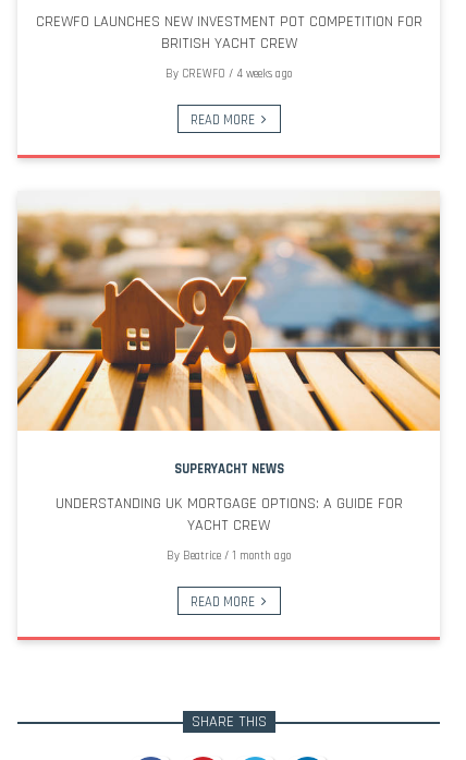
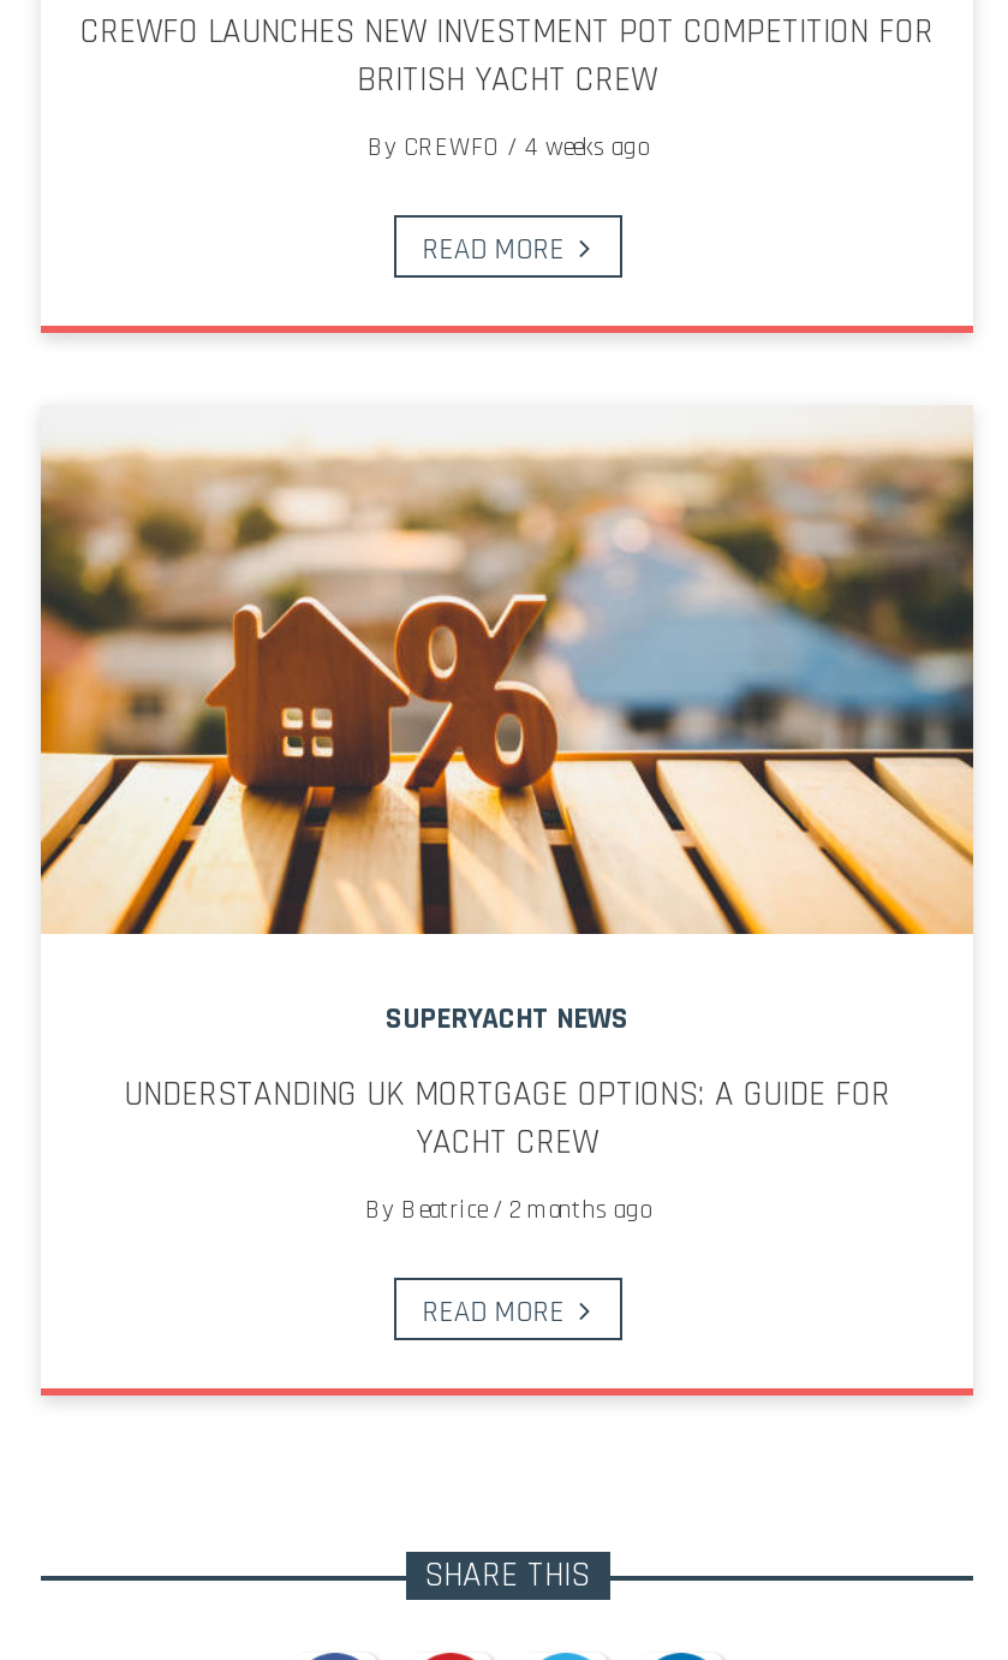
- By Beatrice / 1 month ago
+ By Beatrice / 2 months ago
